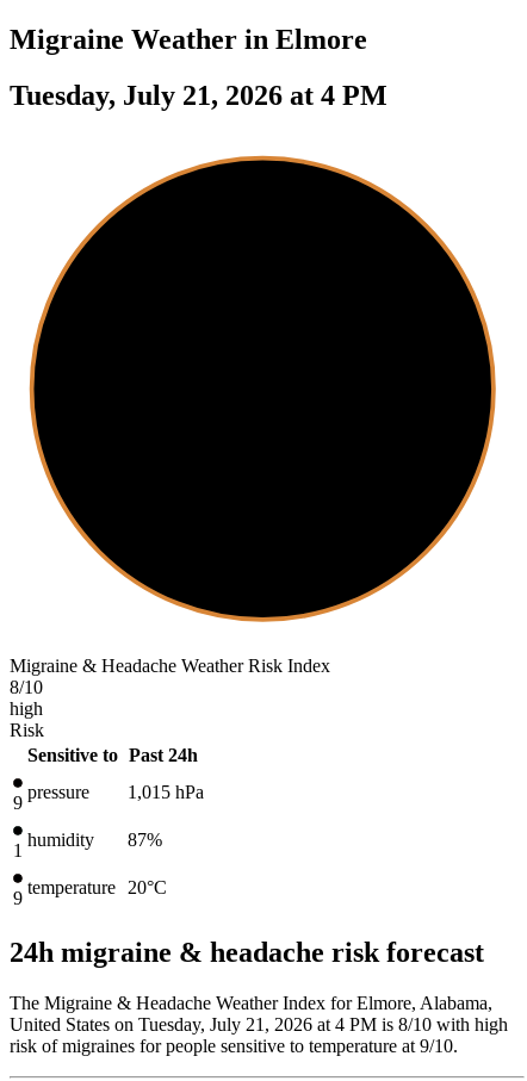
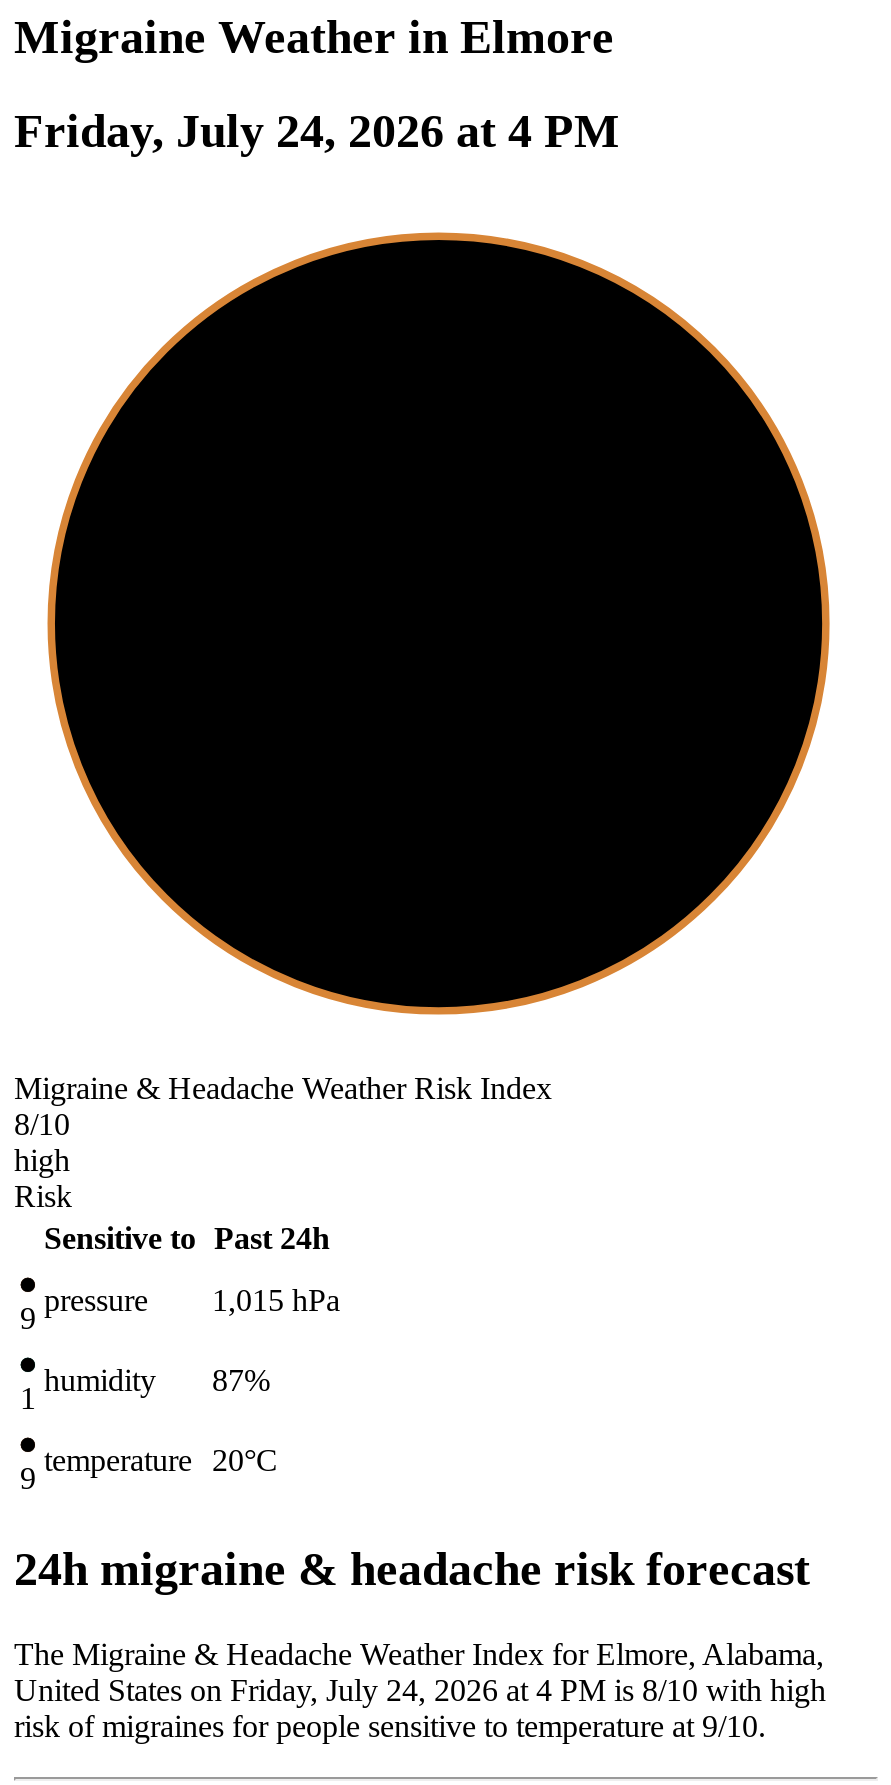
- Tuesday, July 21, 2026 at 4 PM
+ Friday, July 24, 2026 at 4 PM

- United States on Tuesday, July 21, 2026 at 4 PM is 8/10 with high
+ United States on Friday, July 24, 2026 at 4 PM is 8/10 with high
